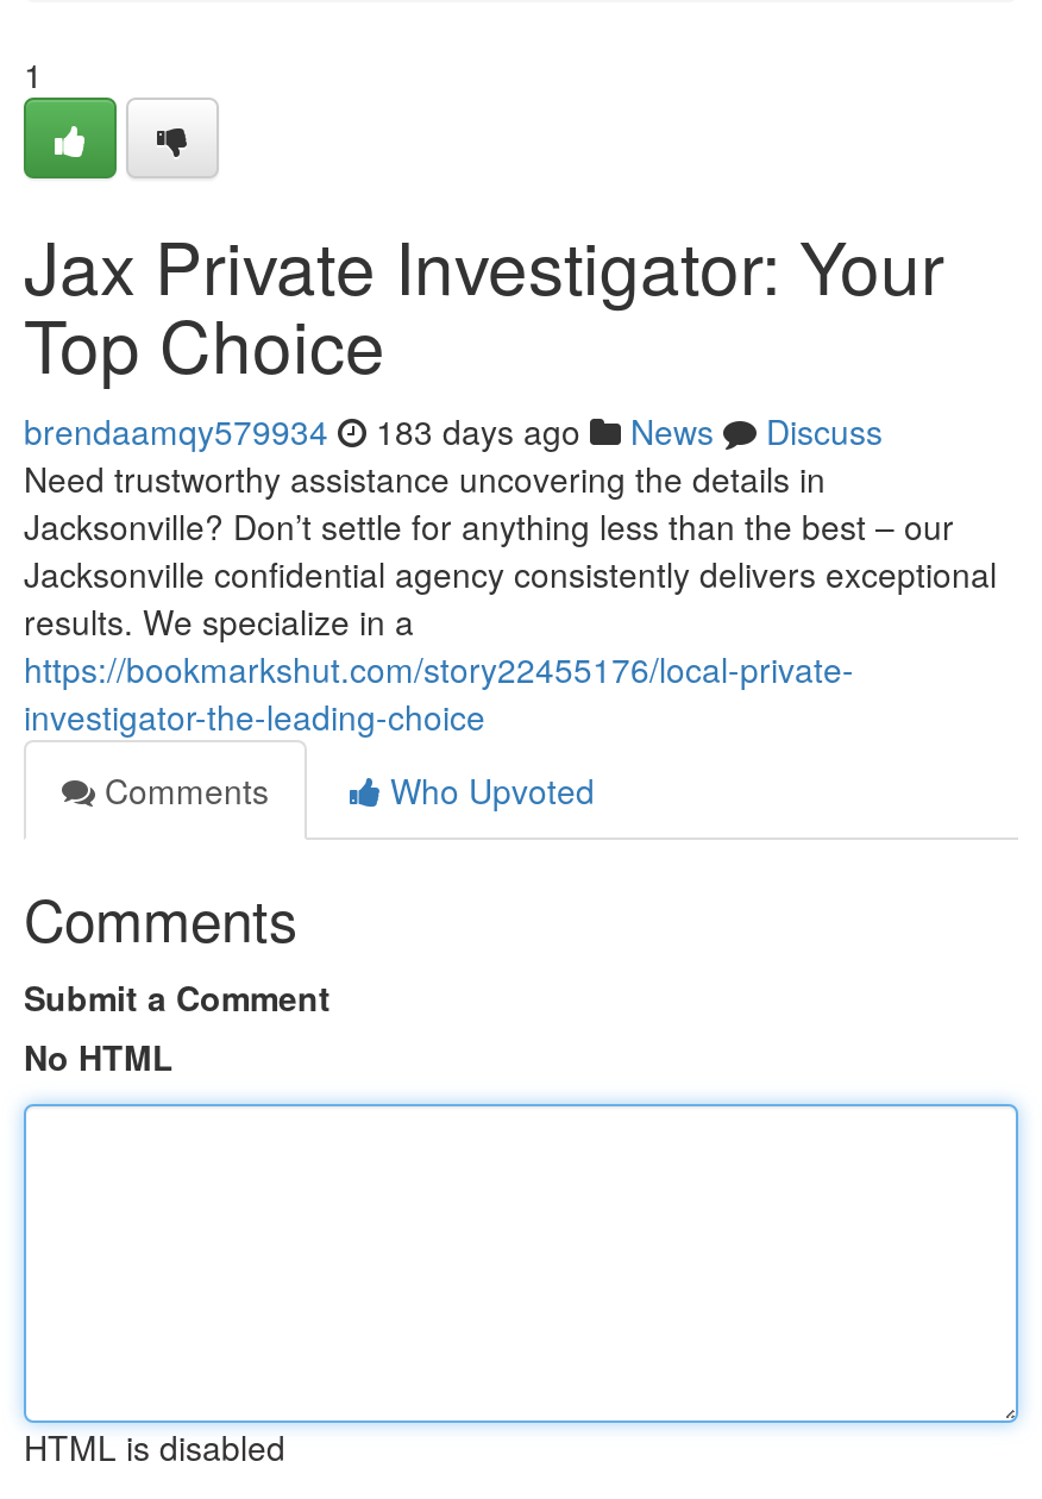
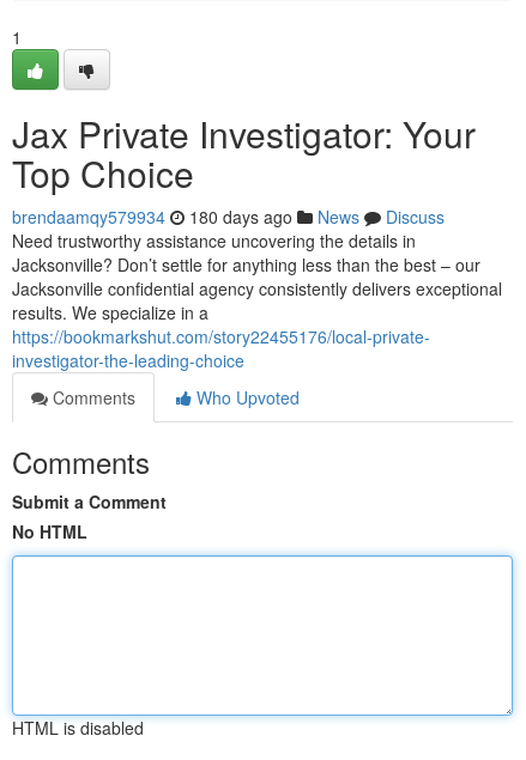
- brendaamqy579934 183 days ago News Discuss
+ brendaamqy579934 180 days ago News Discuss
